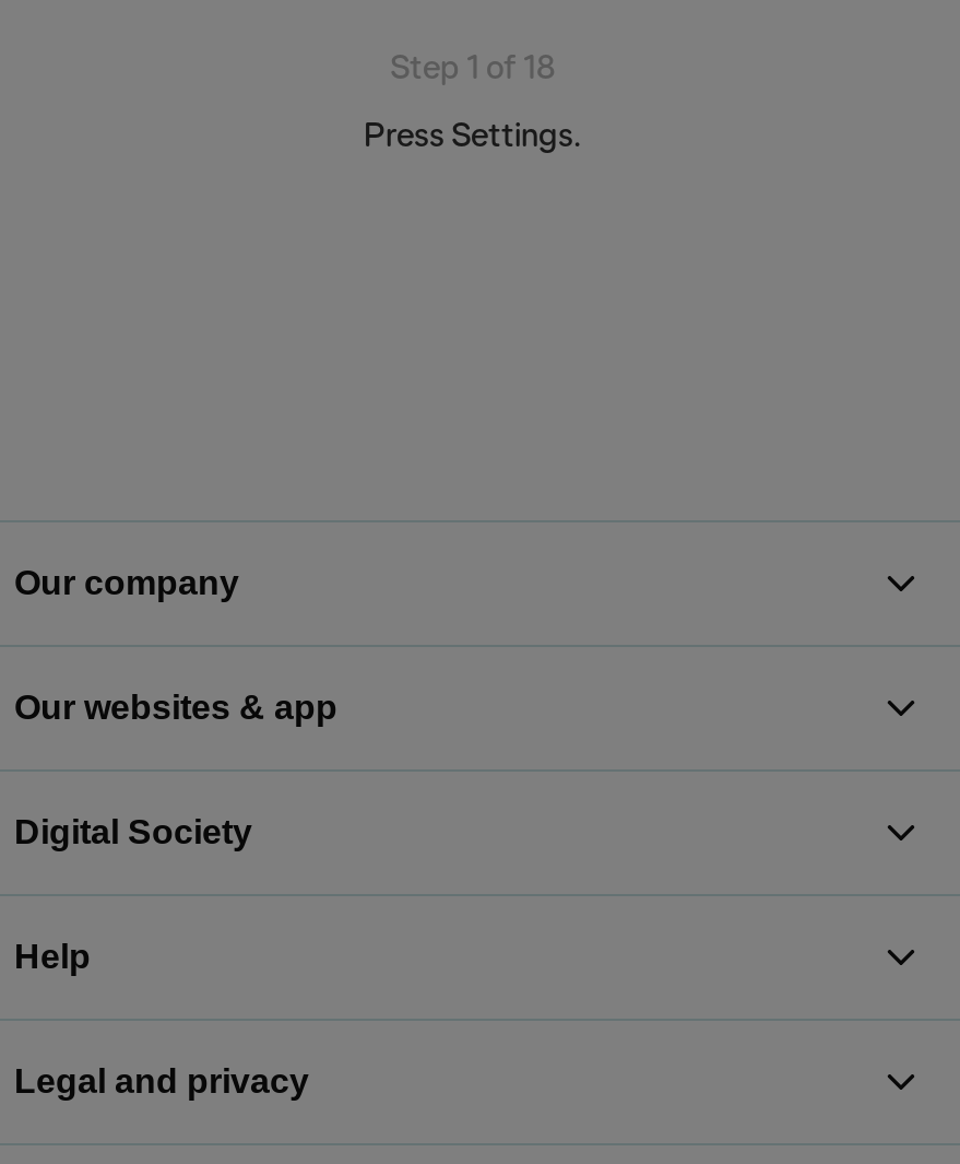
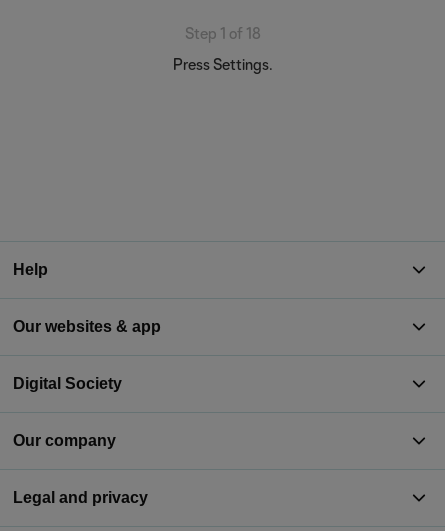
moved down: Our company

moved up: Help
